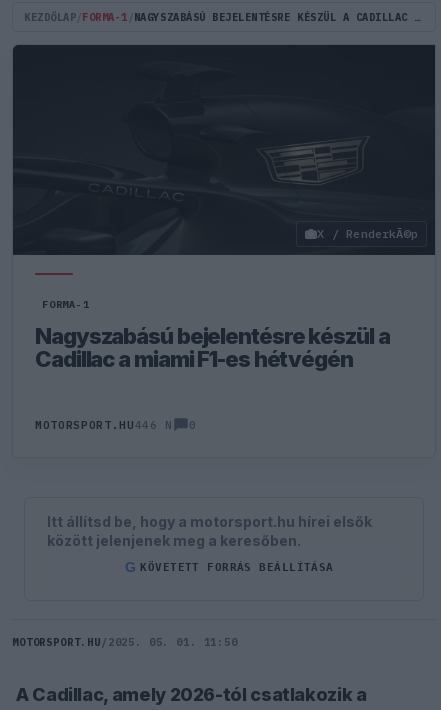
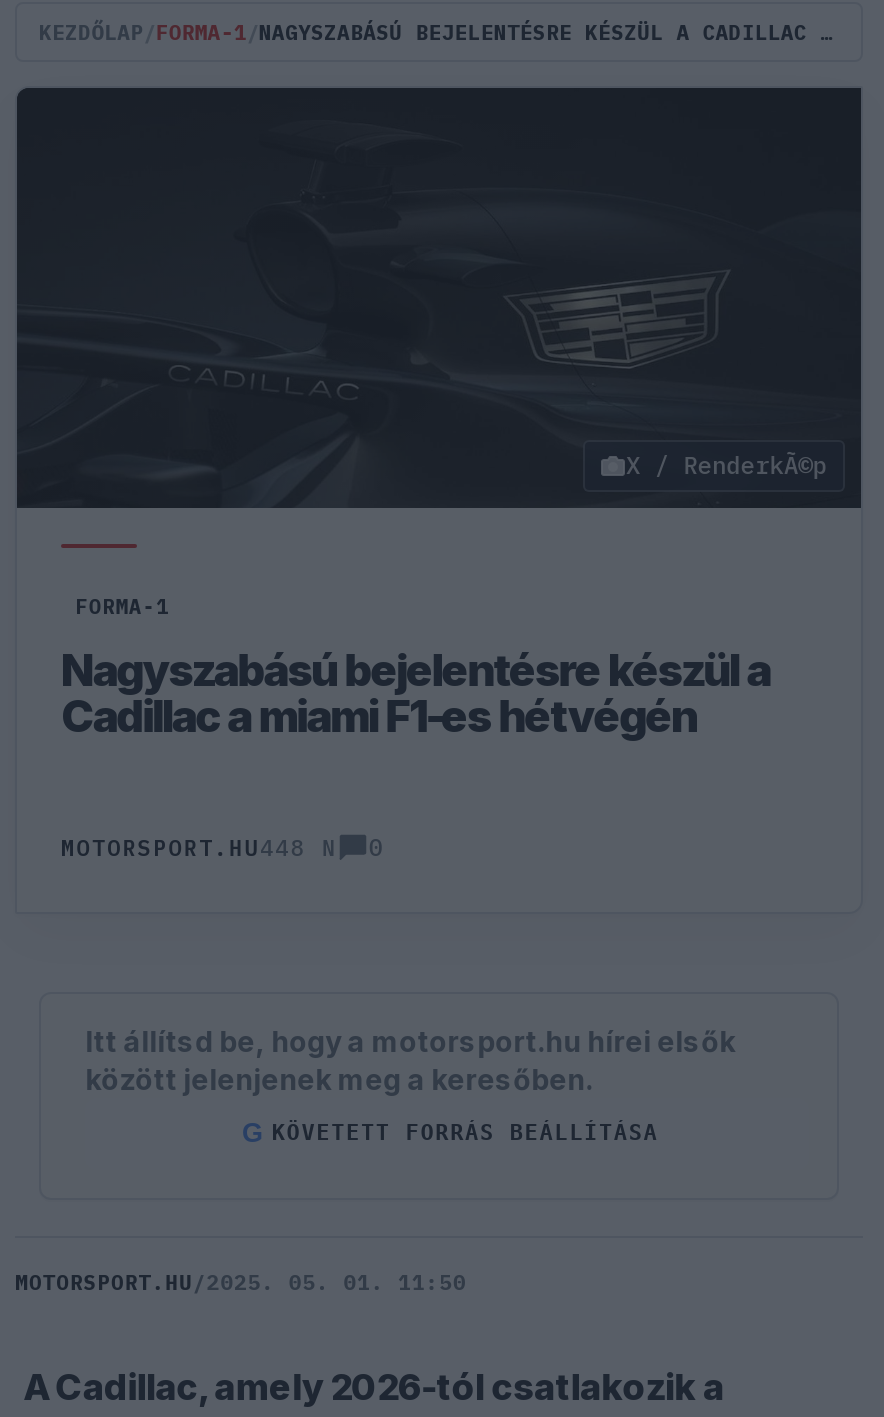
- MOTORSPORT.HU446 N
+ MOTORSPORT.HU448 N
